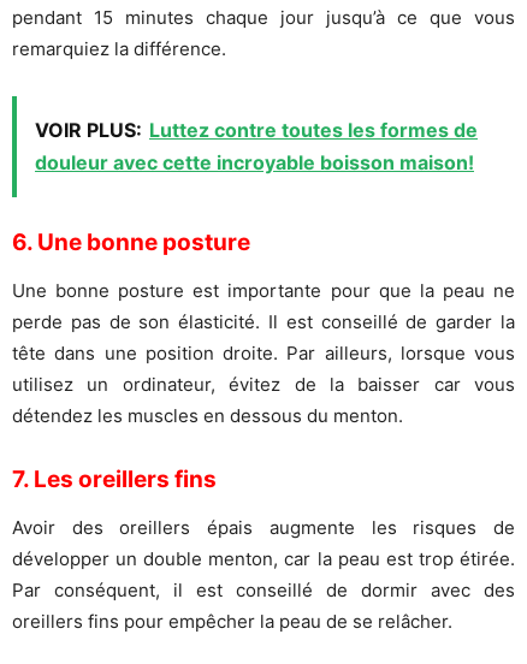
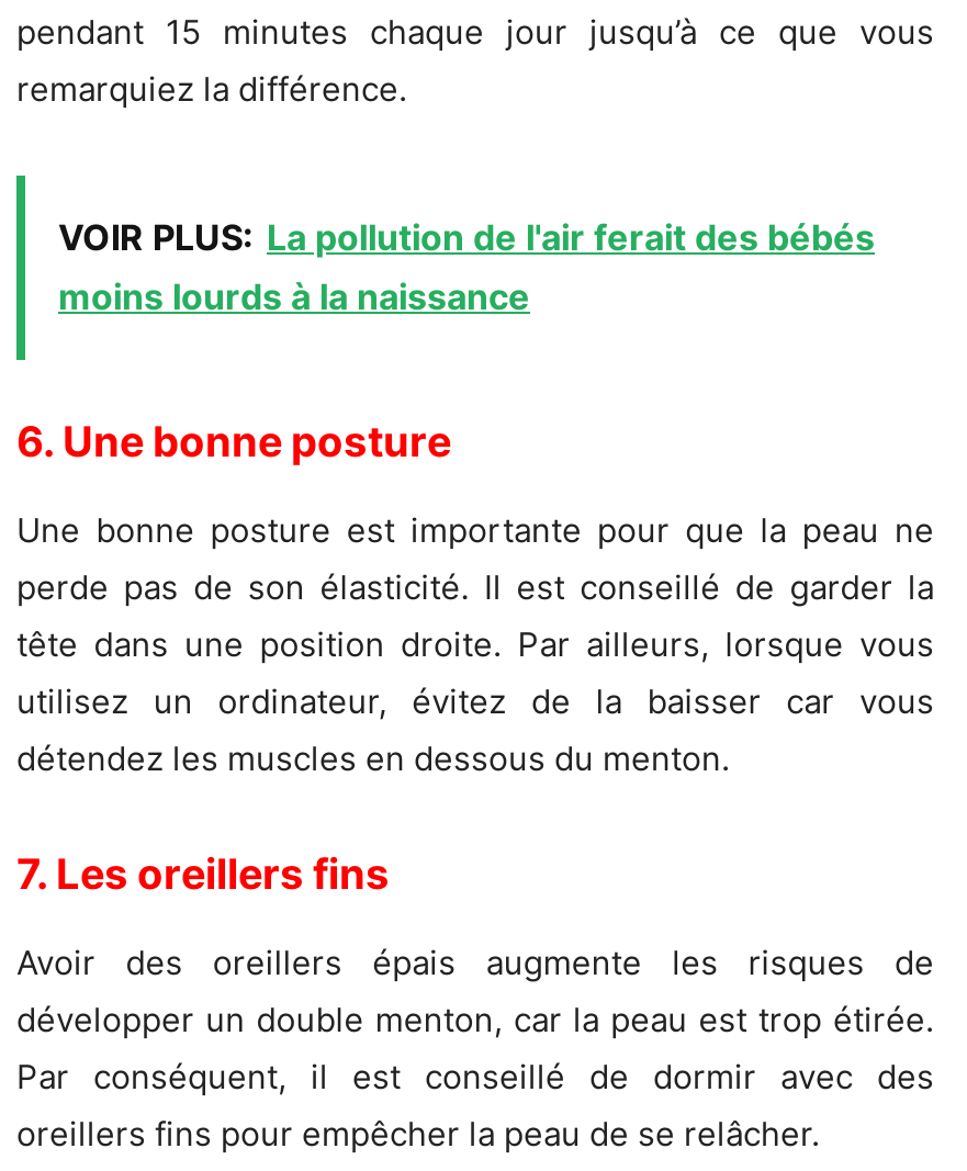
- VOIR PLUS: Luttez contre toutes les formes de
- douleur avec cette incroyable boisson maison!
+ VOIR PLUS: La pollution de l'air ferait des bébés
+ moins lourds à la naissance
